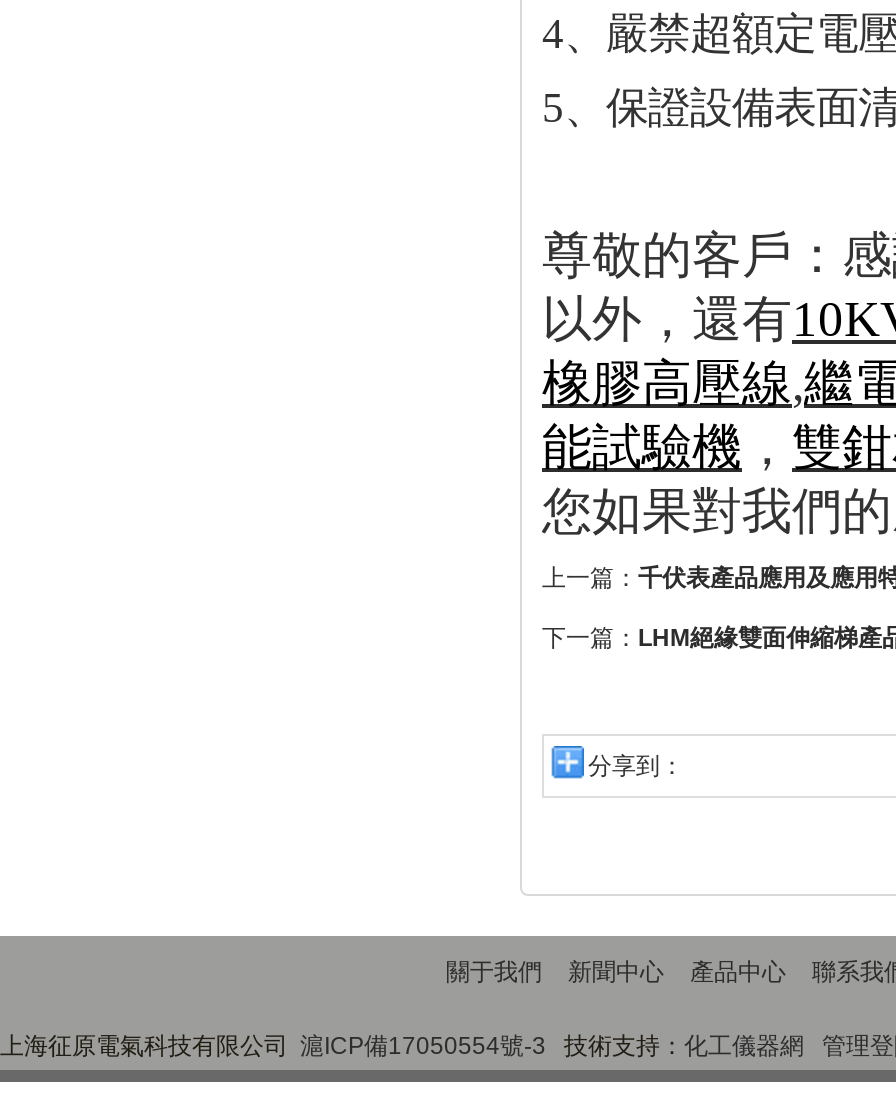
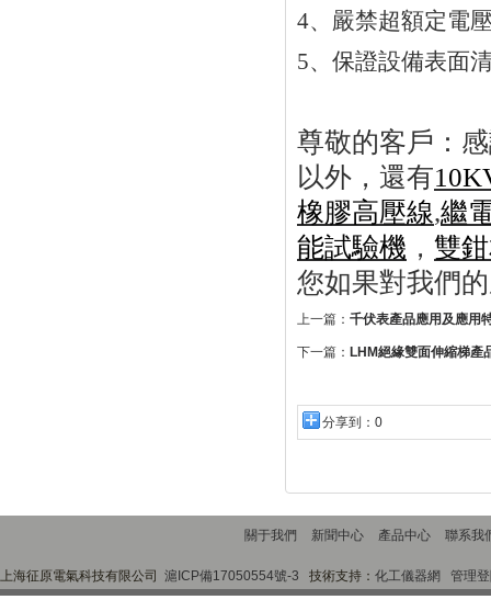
- 分享到：
+ 分享到：0
